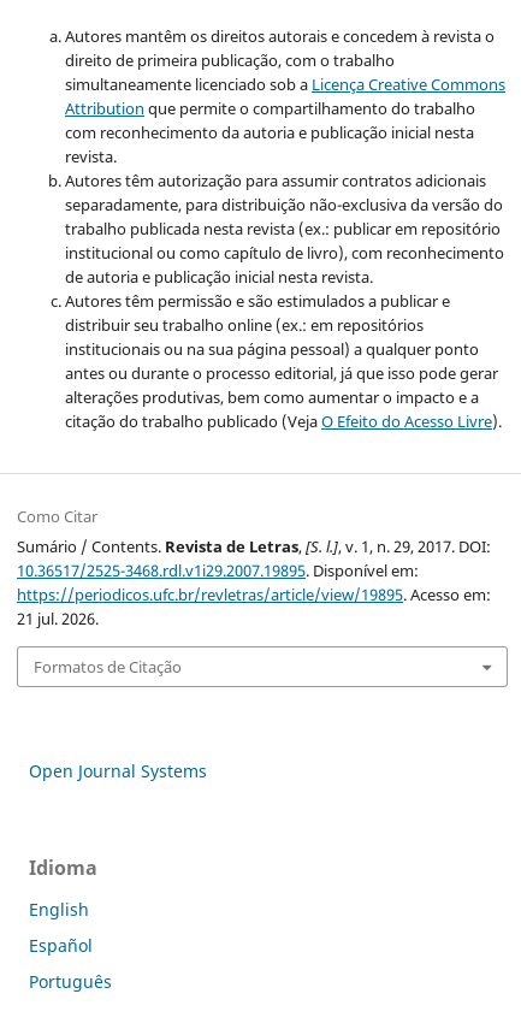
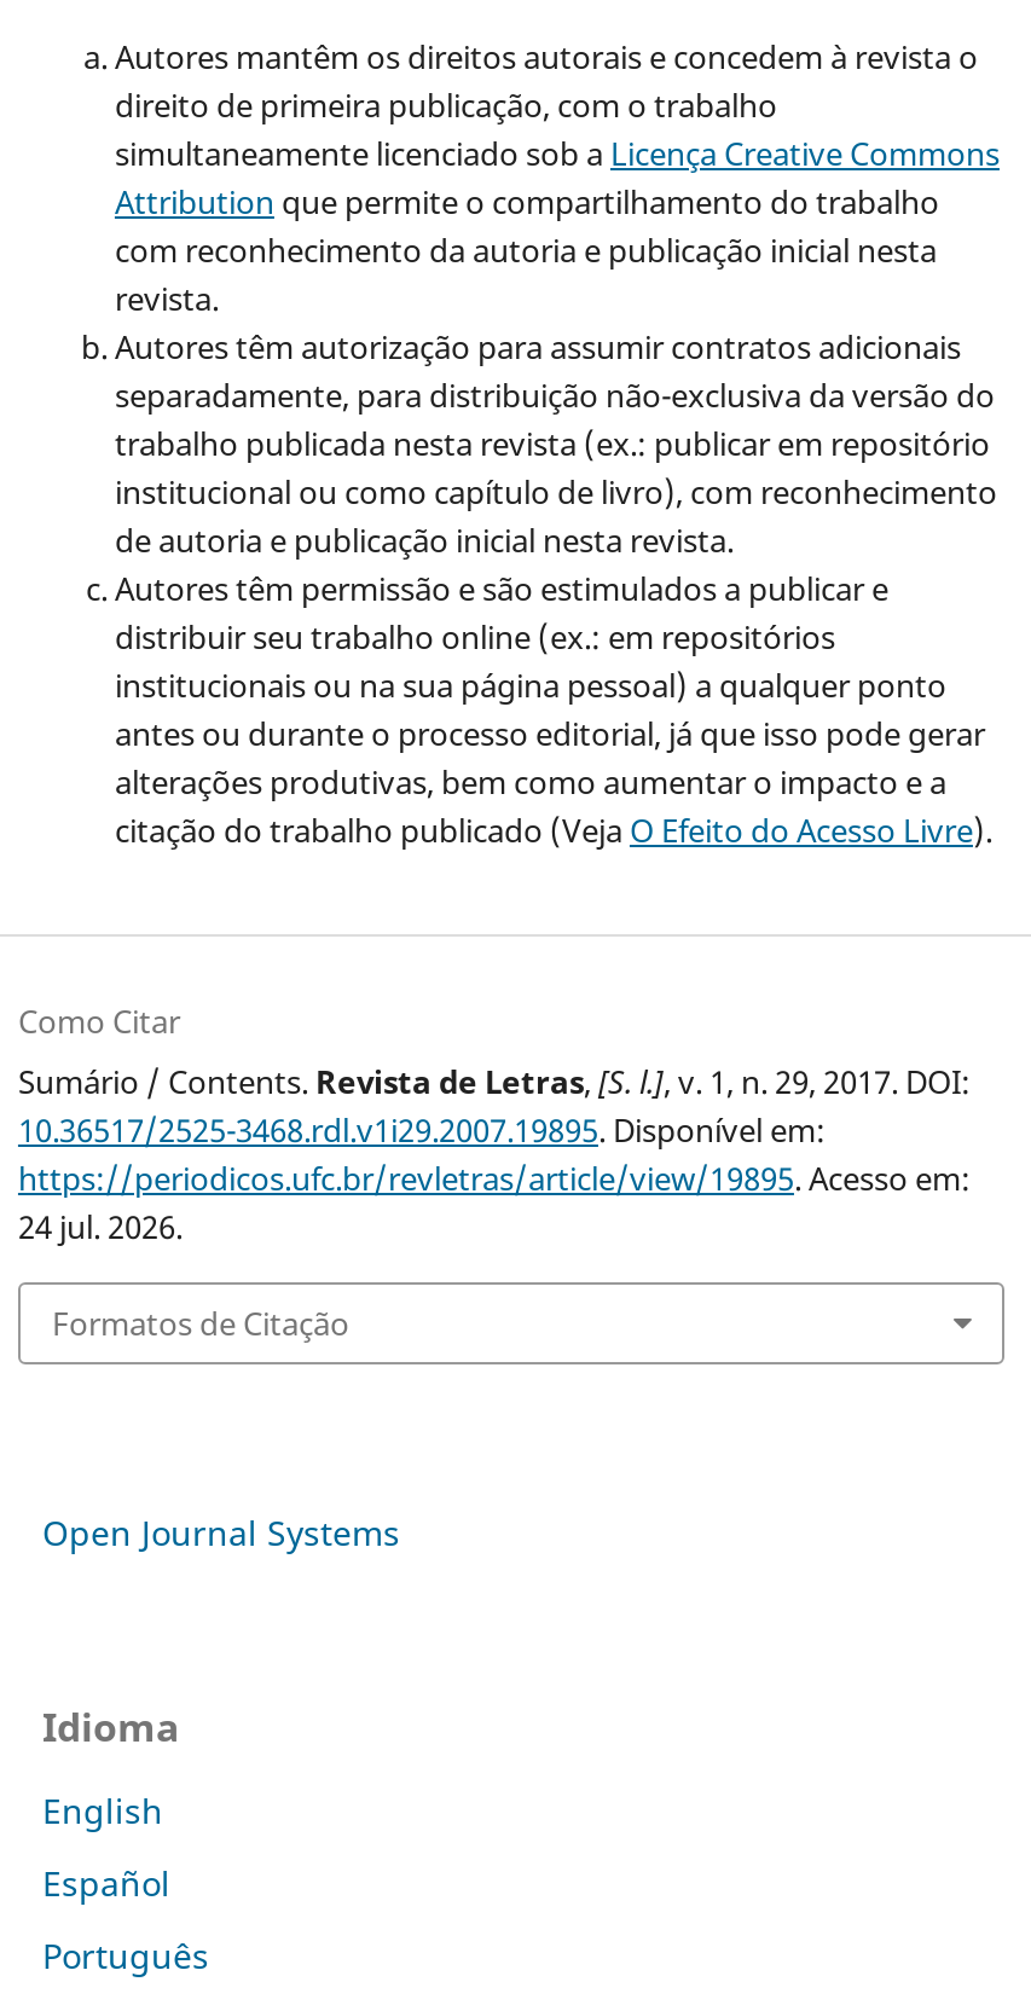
- 21 jul. 2026.
+ 24 jul. 2026.
